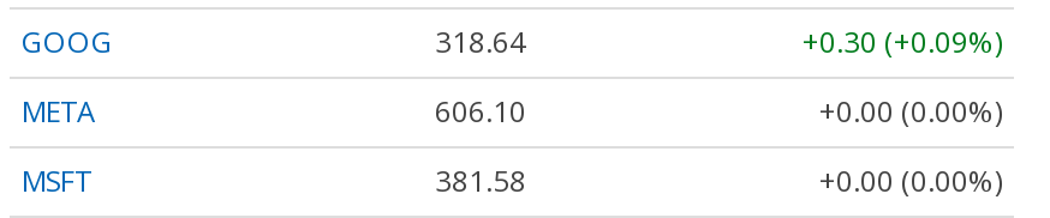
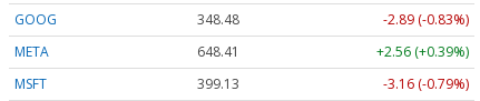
- 318.64
+ 348.48

- +0.30 (+0.09%)
+ -2.89 (-0.83%)

- 606.10
+ 648.41

- +0.00 (0.00%)
+ +2.56 (+0.39%)

- 381.58
+ 399.13

- +0.00 (0.00%)
+ -3.16 (-0.79%)
